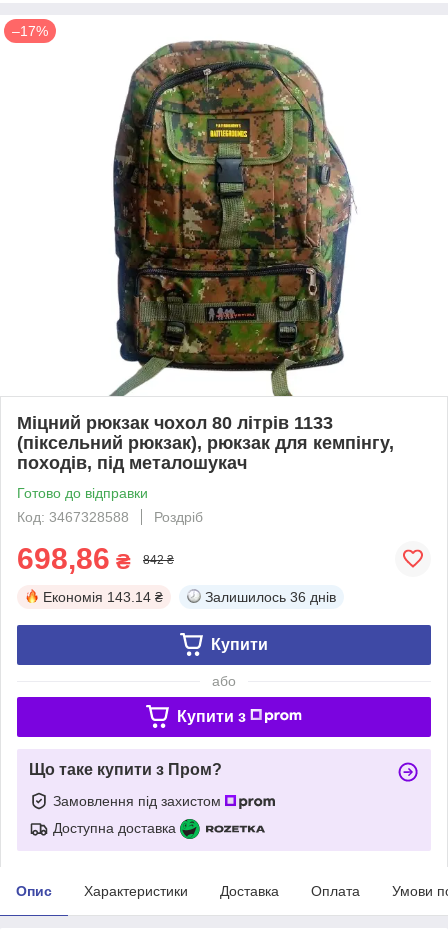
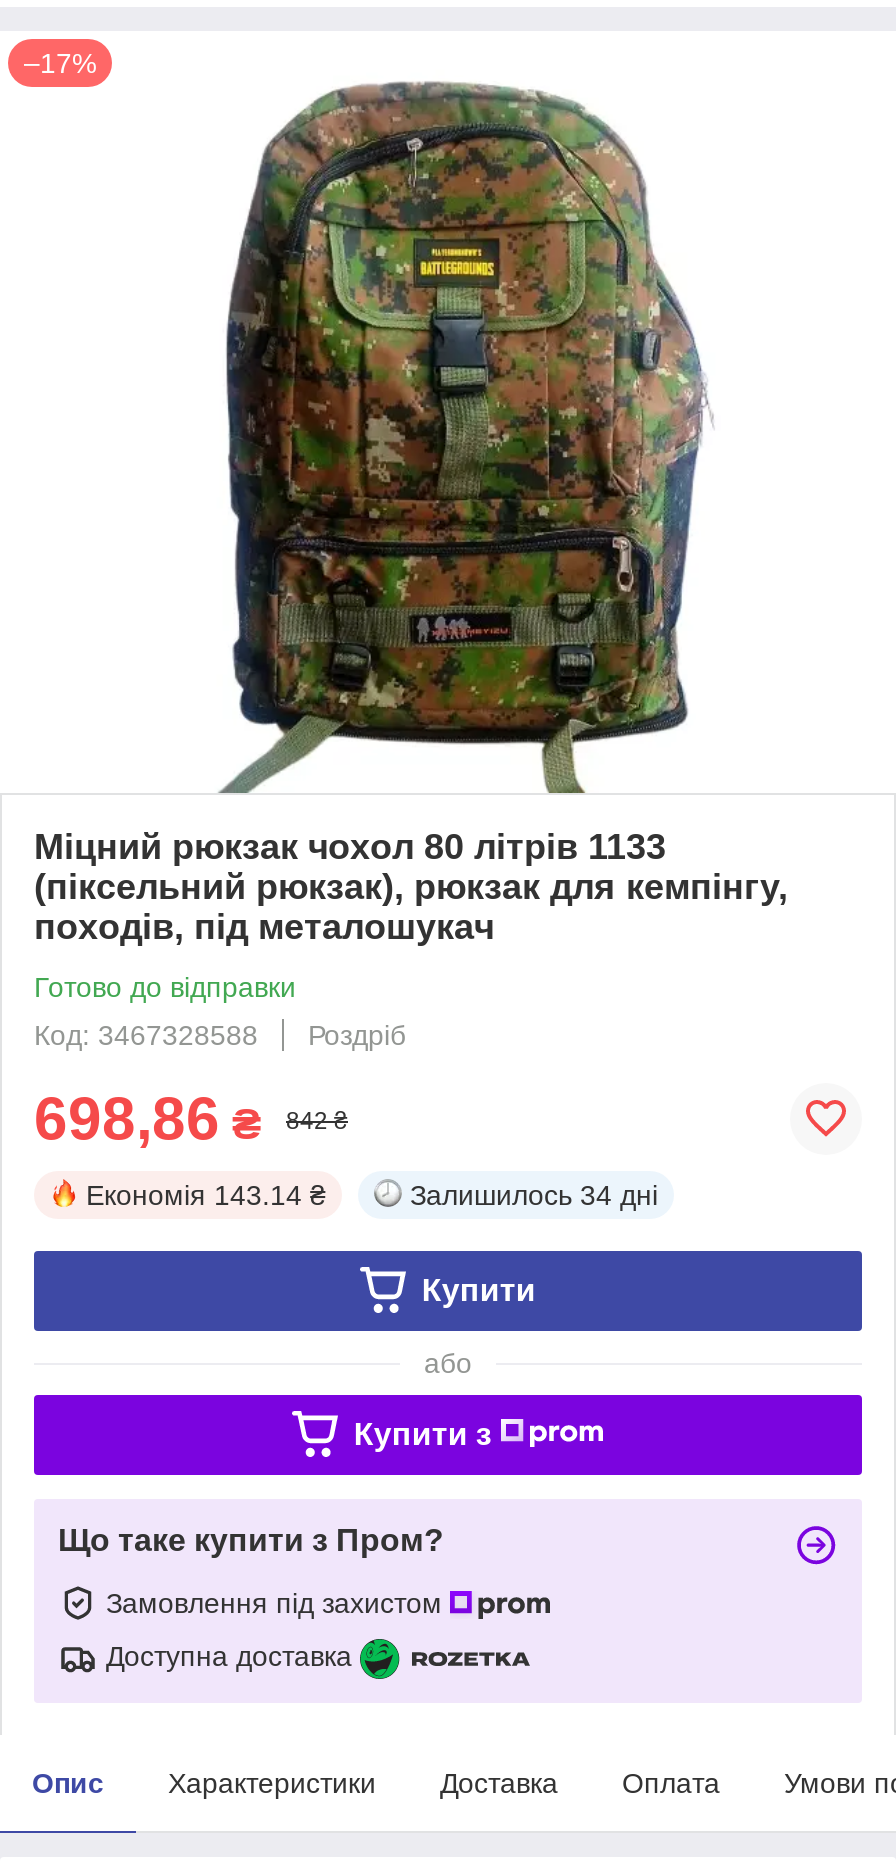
- Залишилось 36 днів
+ Залишилось 34 дні
